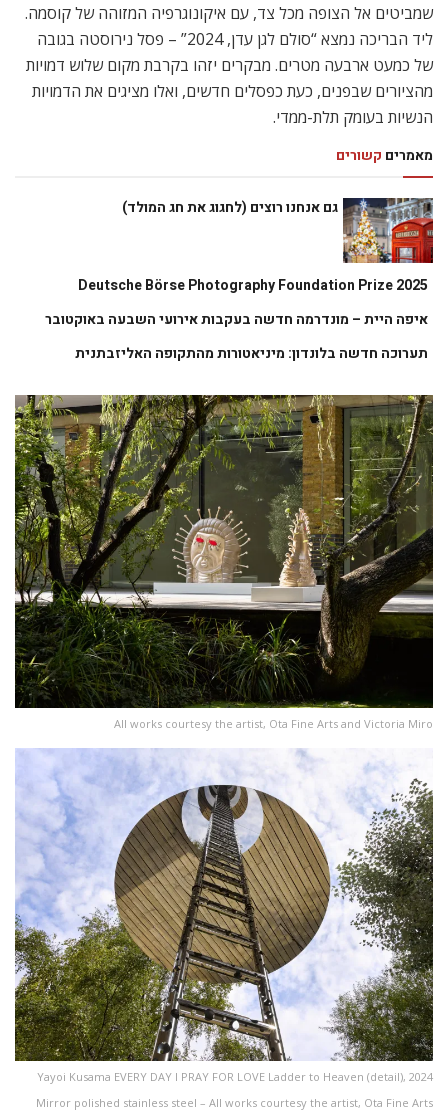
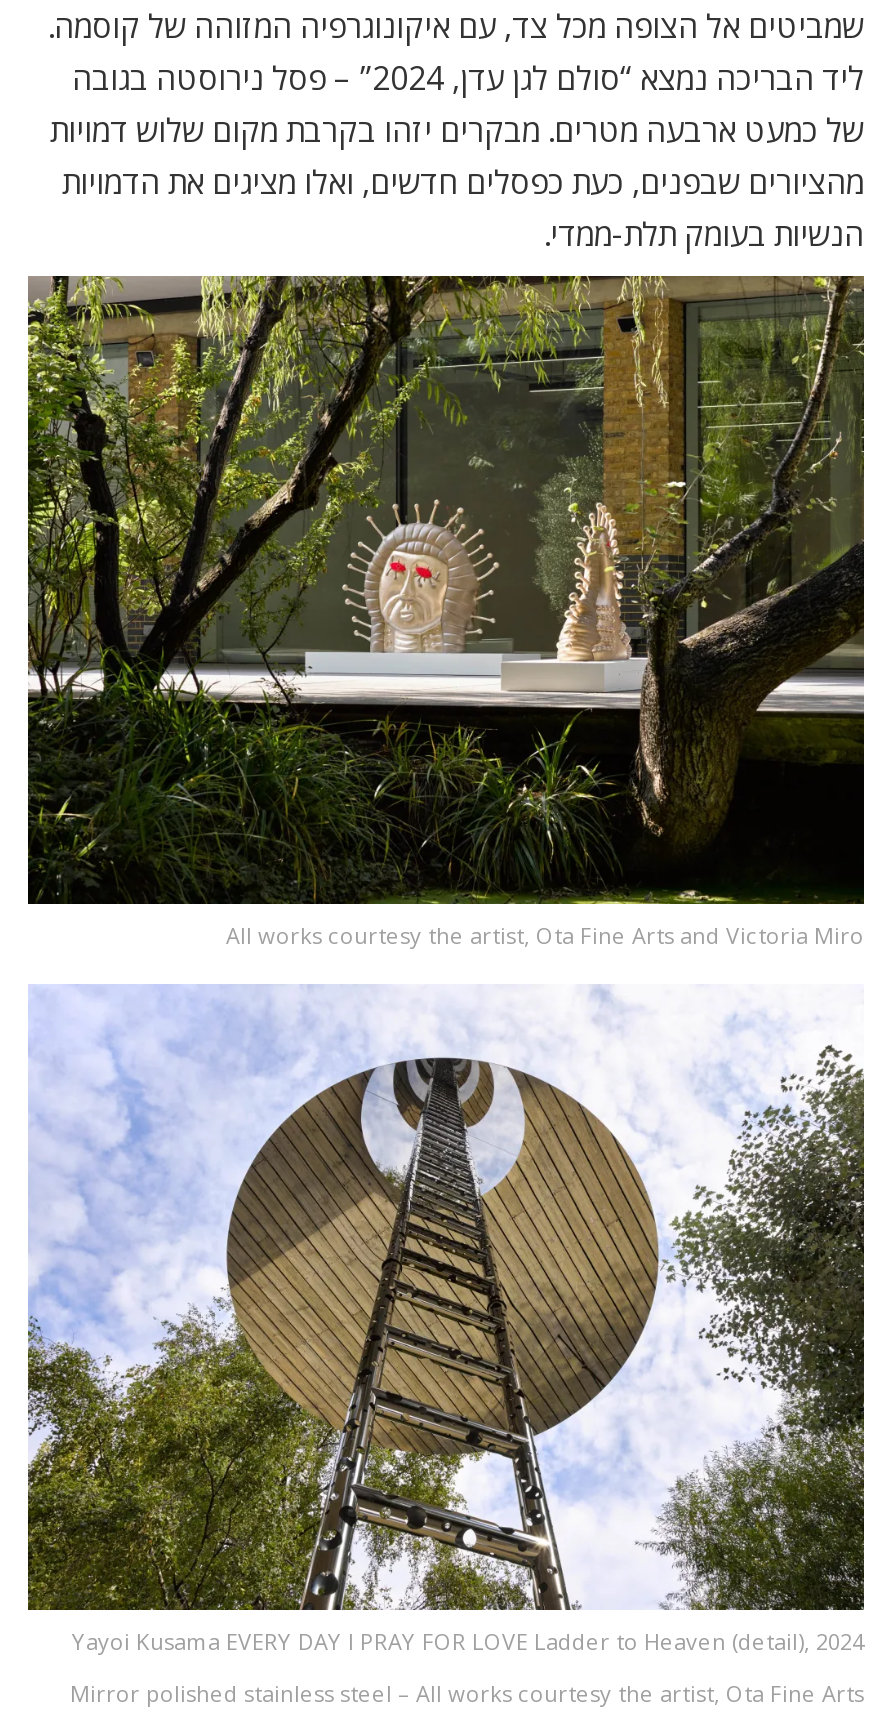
- [image]
- מאמרים קשורים
- גם אנחנו רוצים (לחגוג את חג המולד)

- Deutsche Börse Photography Foundation Prize 2025
- איפה היית – מונדרמה חדשה בעקבות אירועי השבעה באוקטובר
- תערוכה חדשה בלונדון: מיניאטורות מהתקופה האליזבתנית
